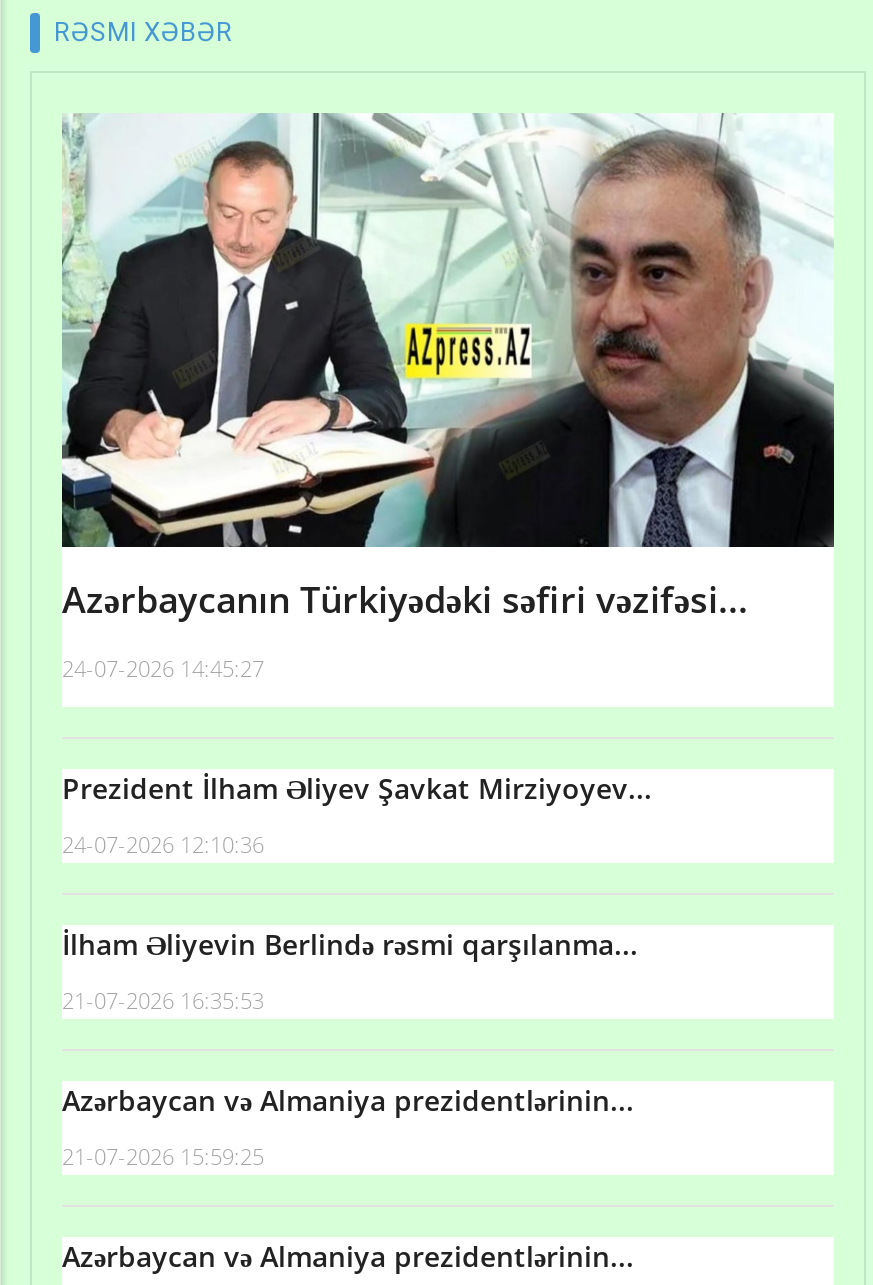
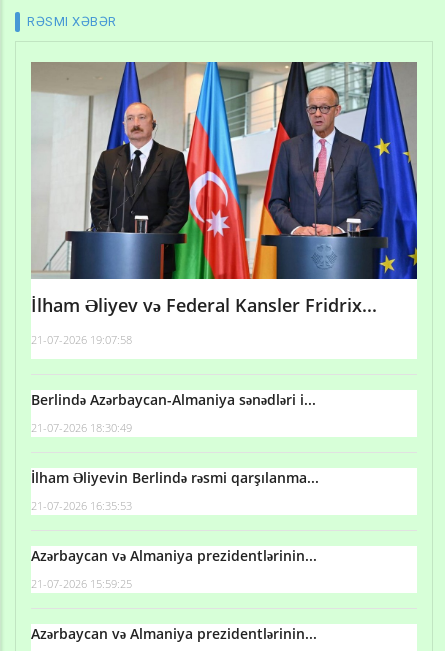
- [image]
- Azərbaycanın Türkiyədəki səfiri vəzifəsi...
+ [image]
+ İlham Əliyev və Federal Kansler Fridrix...

- 24-07-2026 14:45:27
+ 21-07-2026 19:07:58

- Prezident İlham Əliyev Şavkat Mirziyoyev...
+ Berlində Azərbaycan-Almaniya sənədləri i...

- 24-07-2026 12:10:36
+ 21-07-2026 18:30:49
